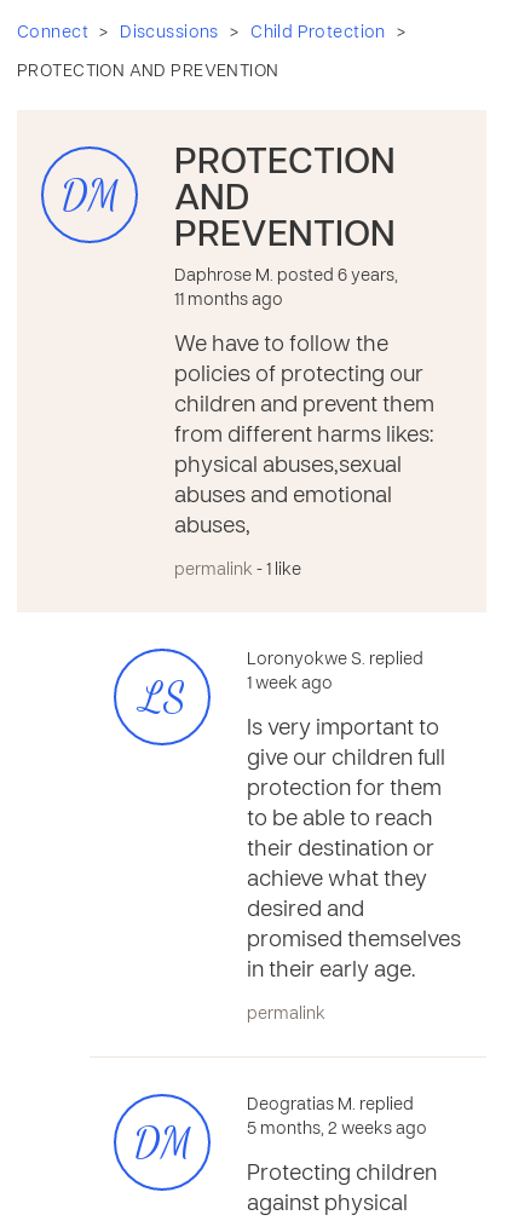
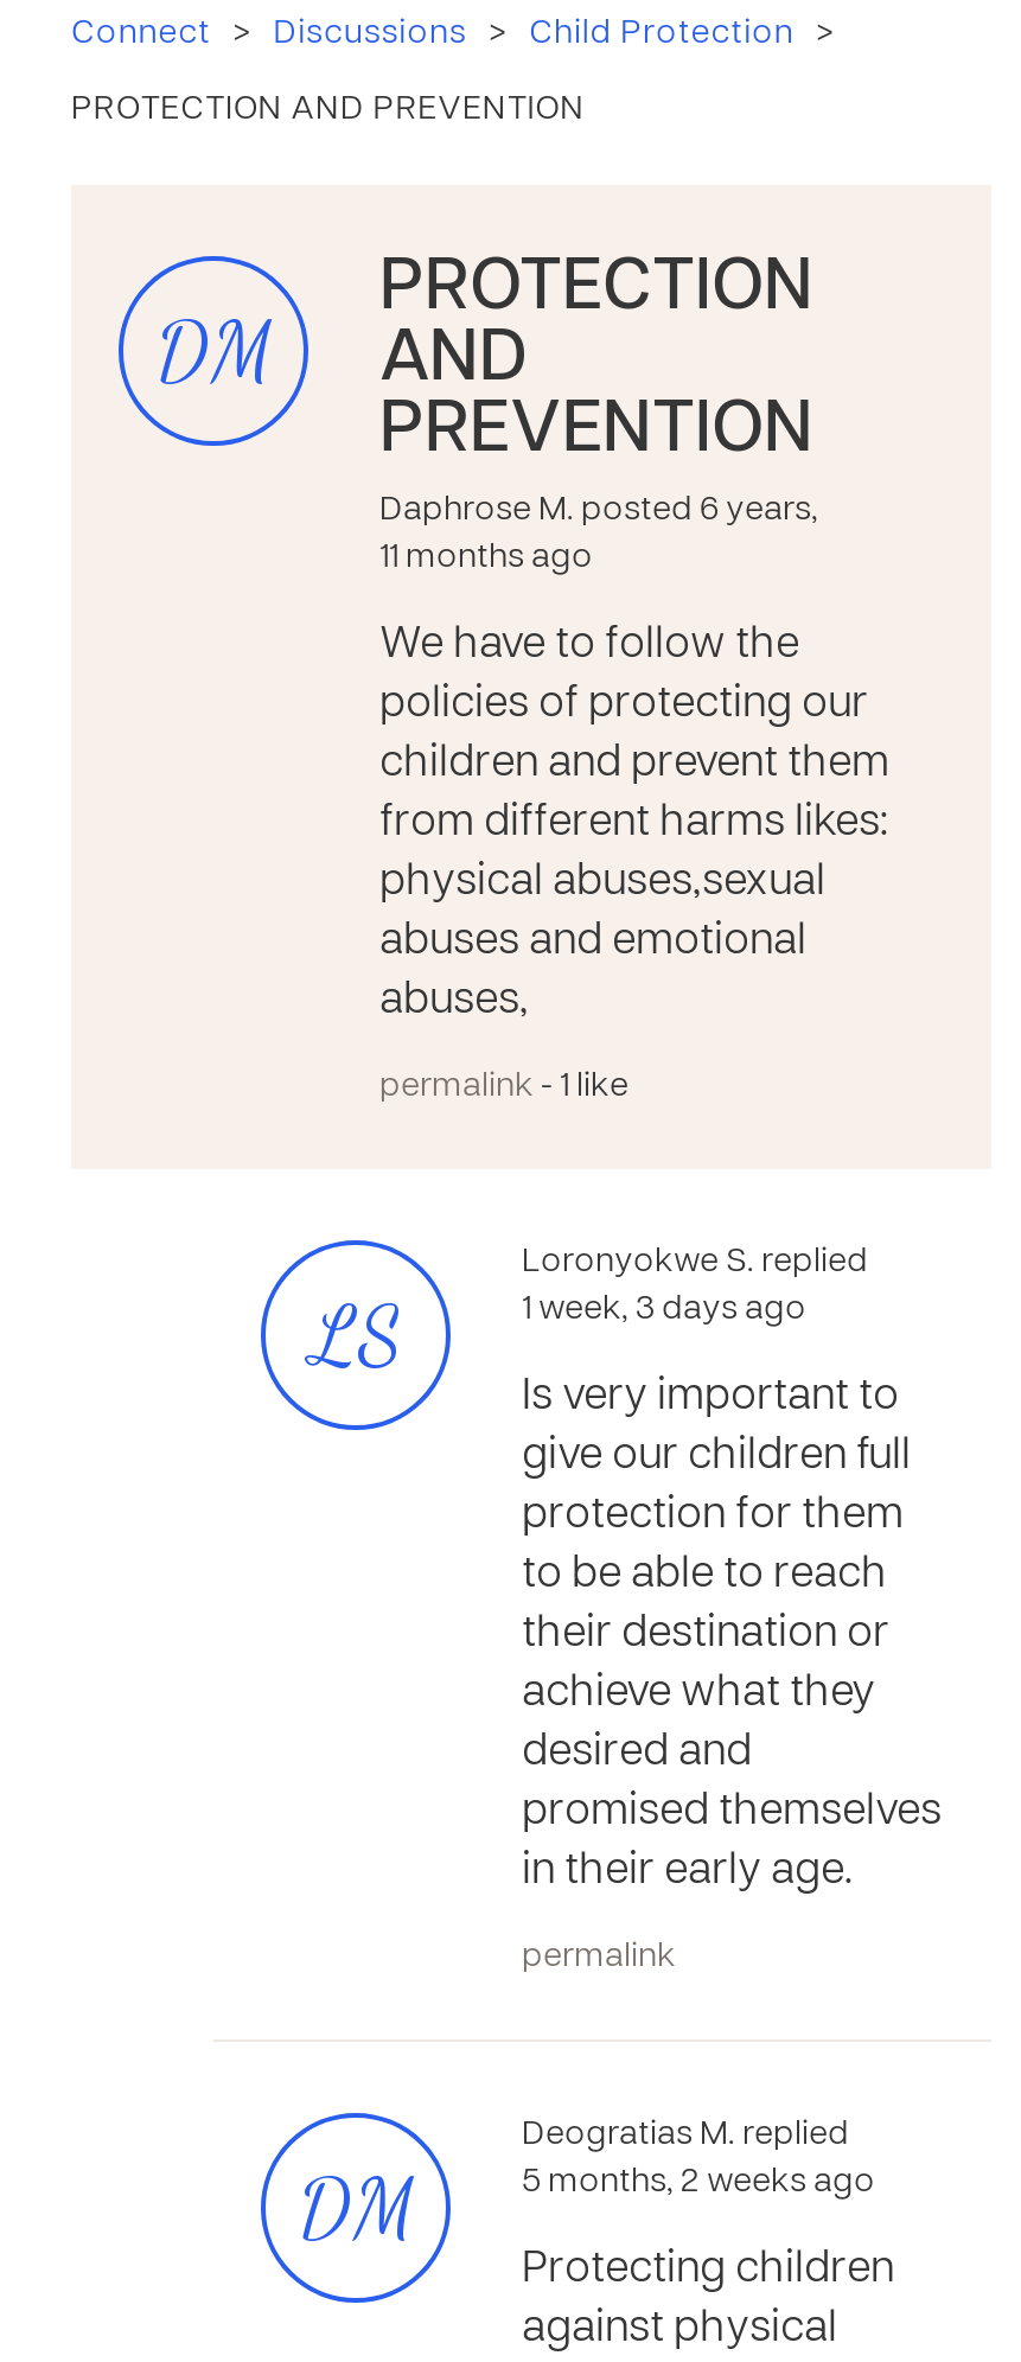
- 1 week ago
+ 1 week, 3 days ago
